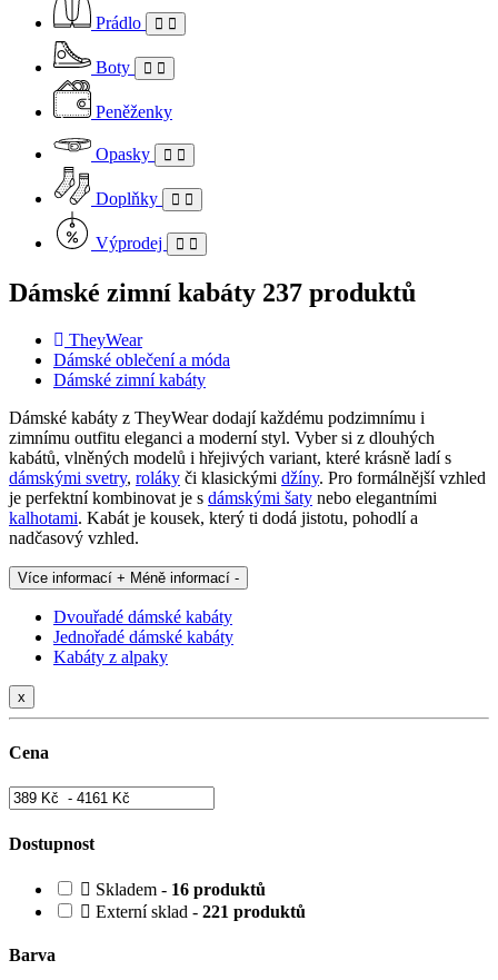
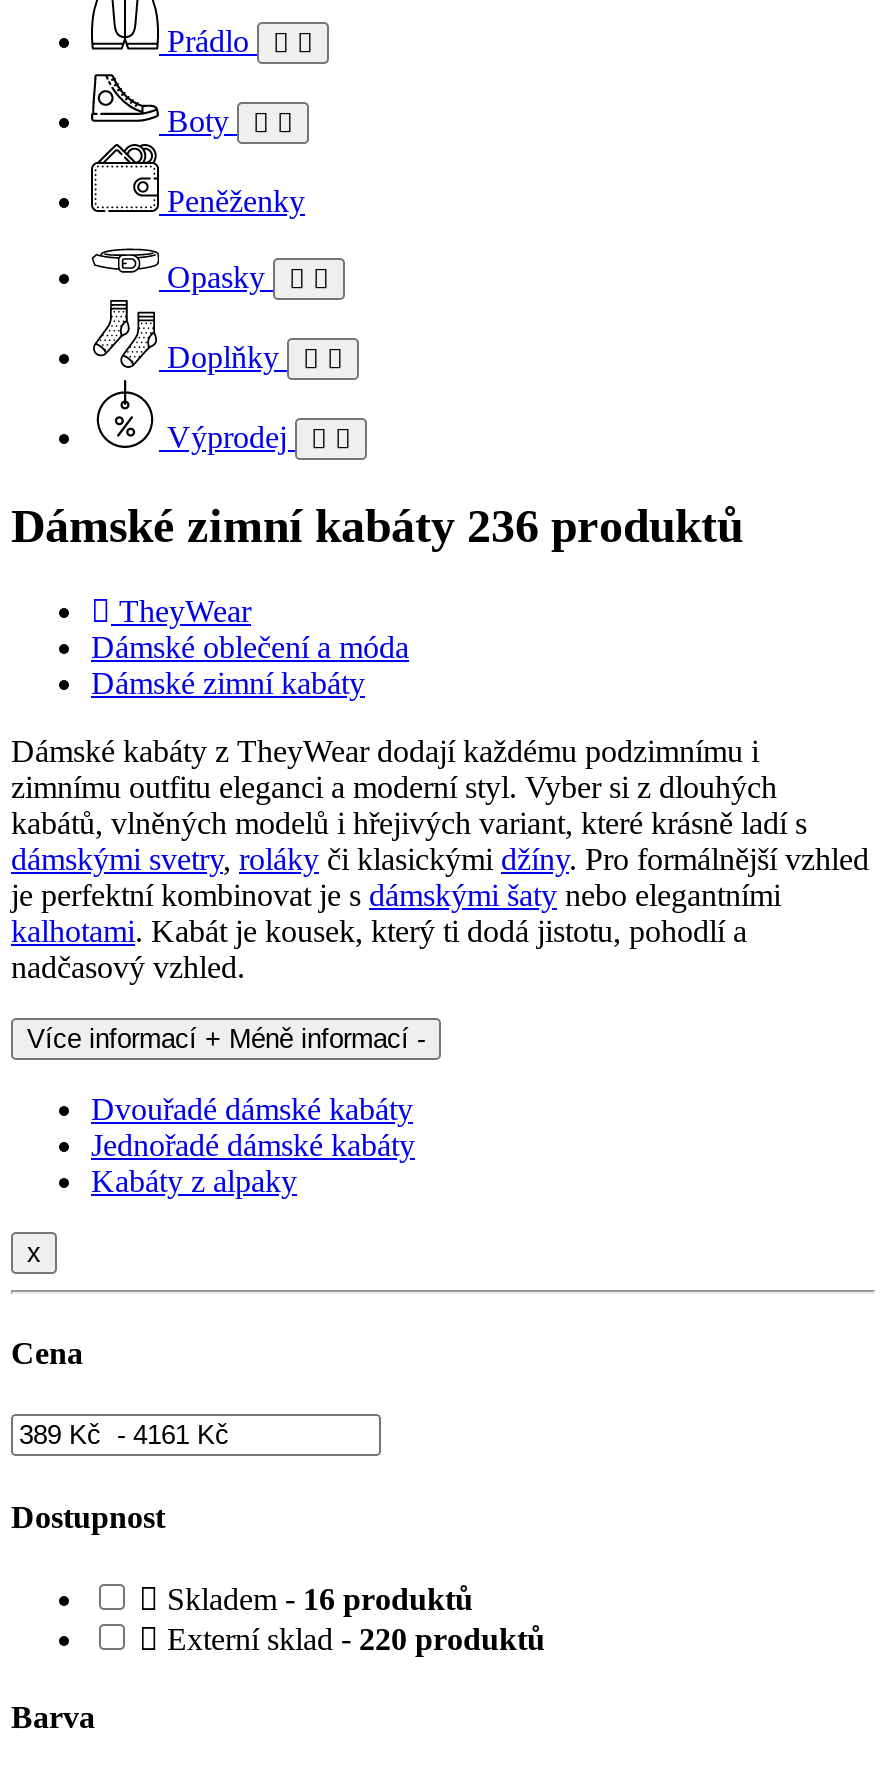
- Dámské zimní kabáty 237 produktů
+ Dámské zimní kabáty 236 produktů

- Externí sklad - 221 produktů
+ Externí sklad - 220 produktů
